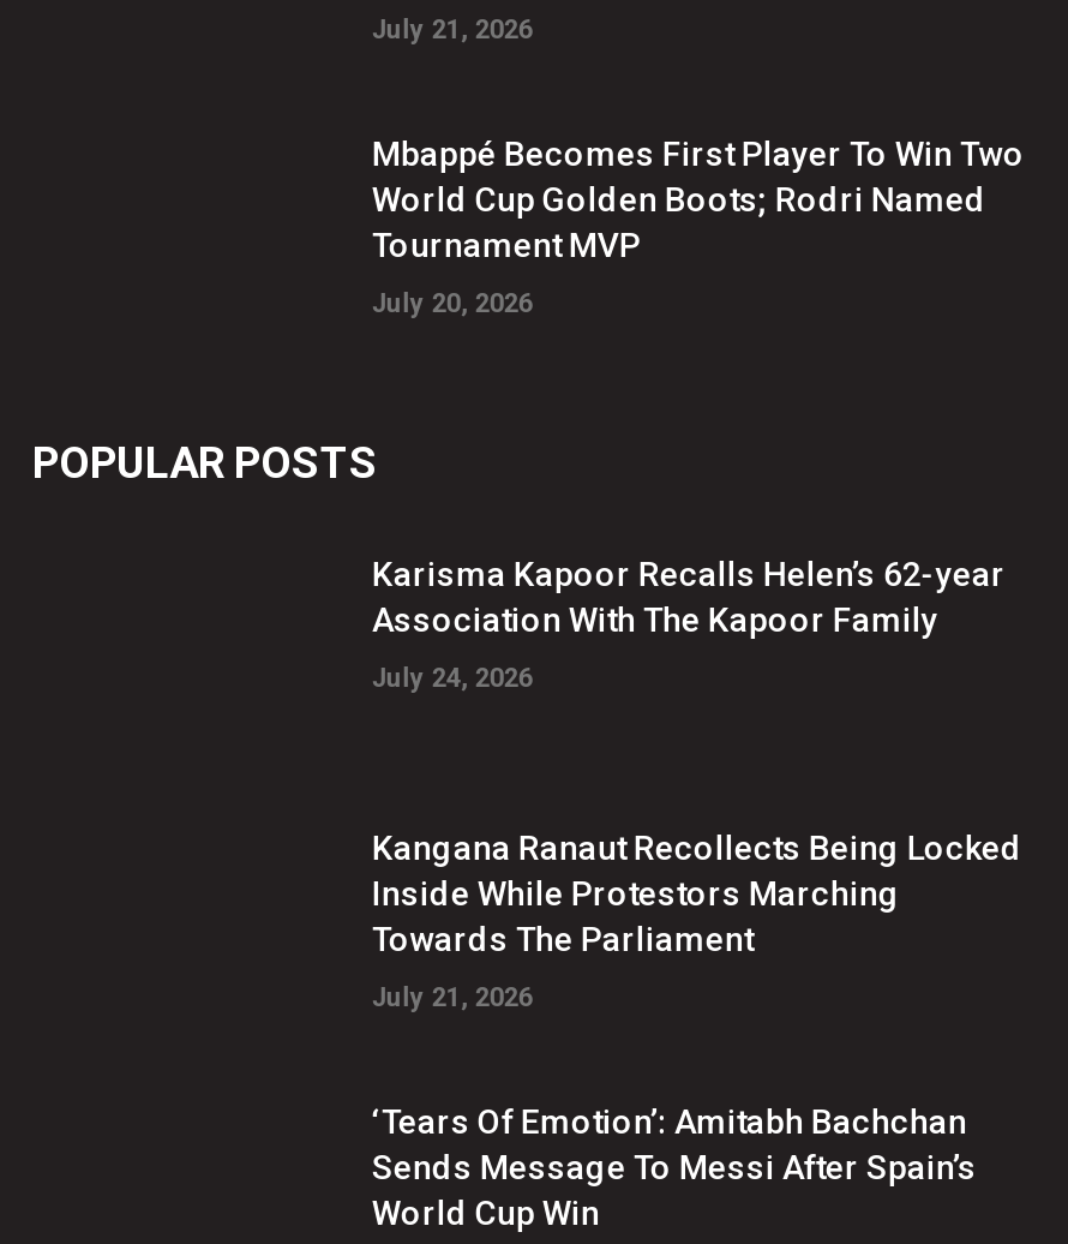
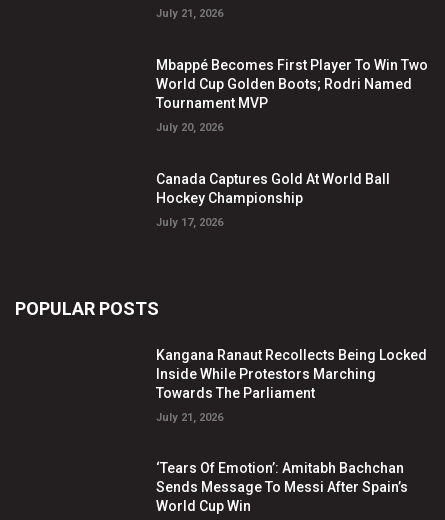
+ Canada Captures Gold At World Ball
+ Hockey Championship
+ July 17, 2026

moved down: POPULAR POSTS

- Karisma Kapoor Recalls Helen’s 62-year
- Association With The Kapoor Family
- July 24, 2026
